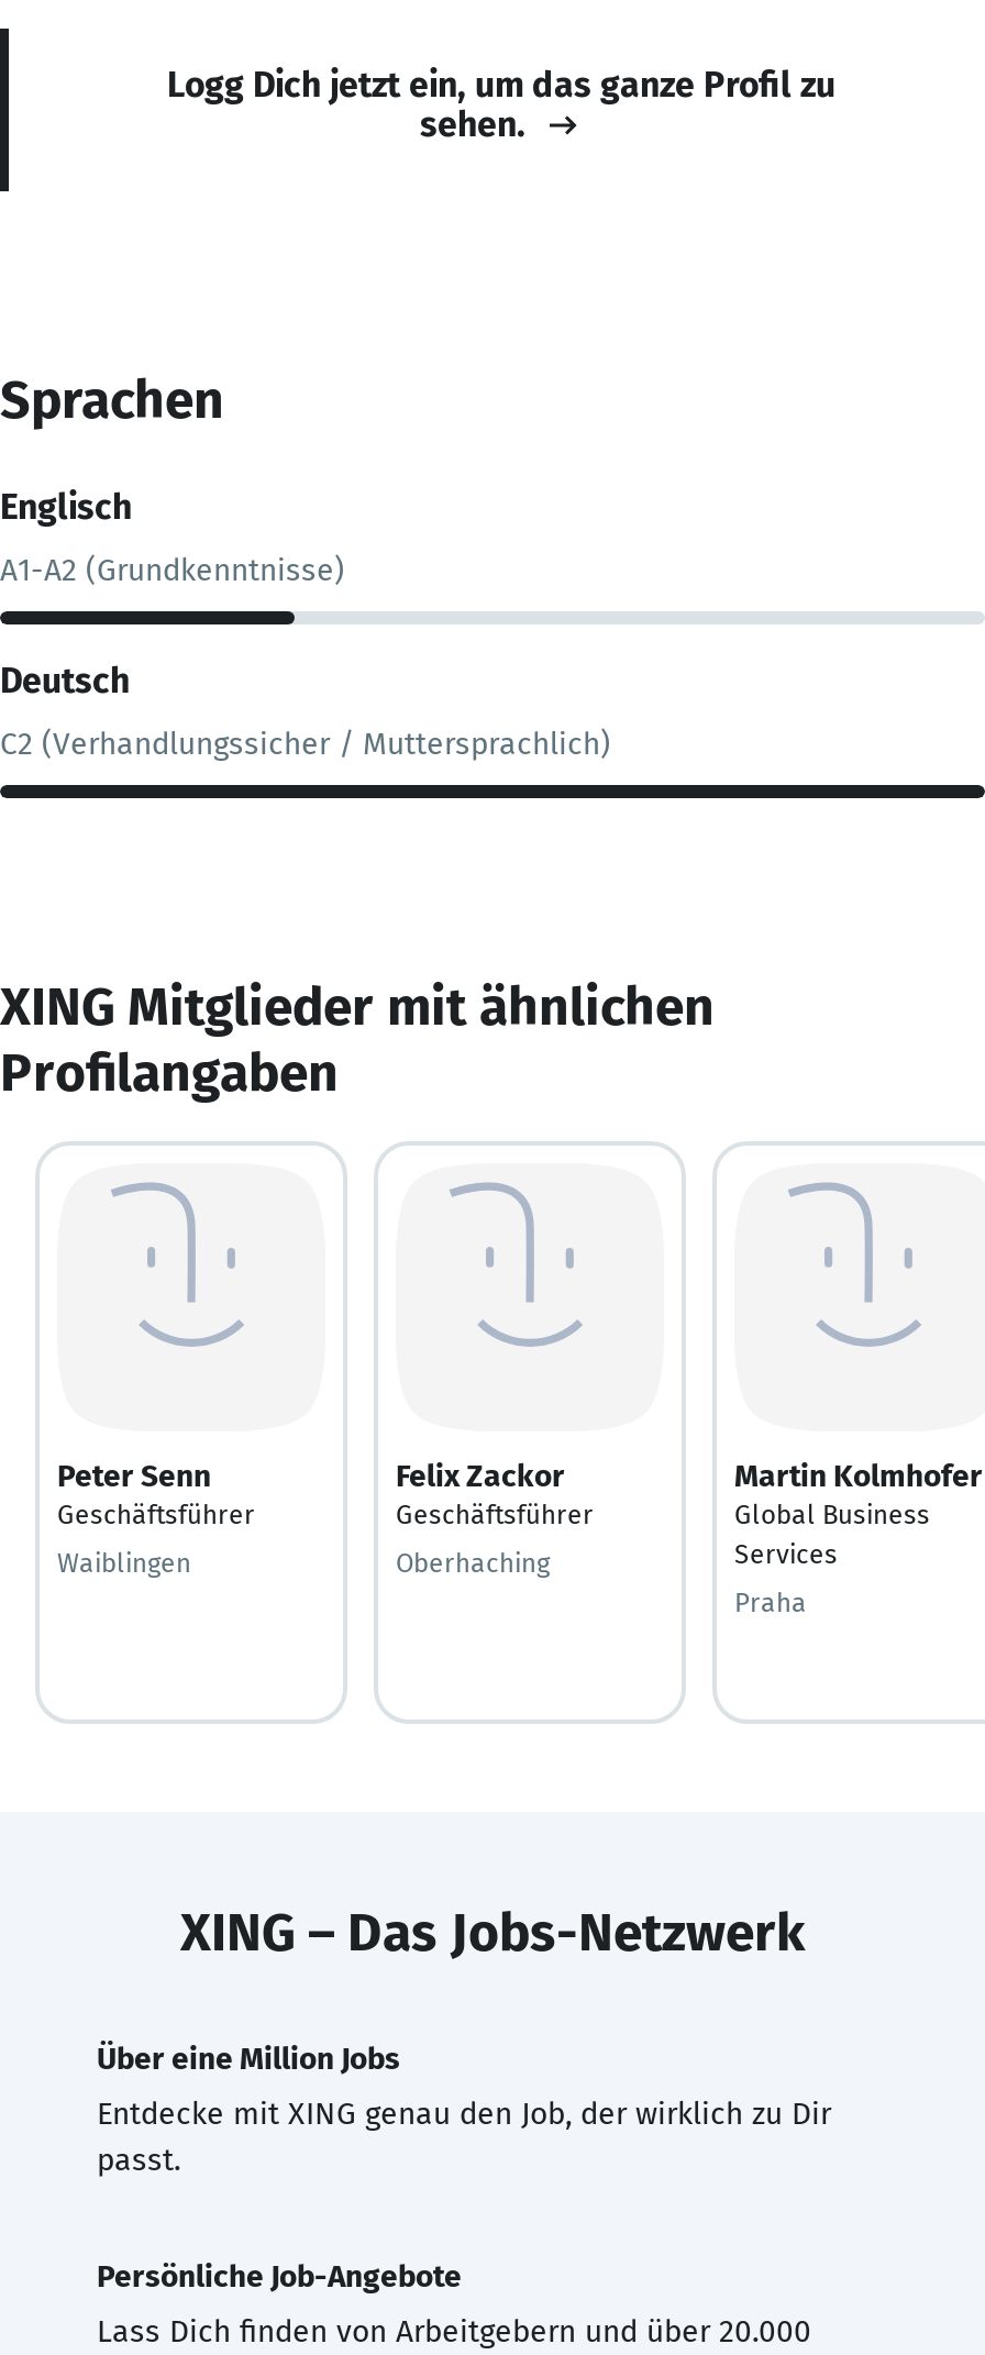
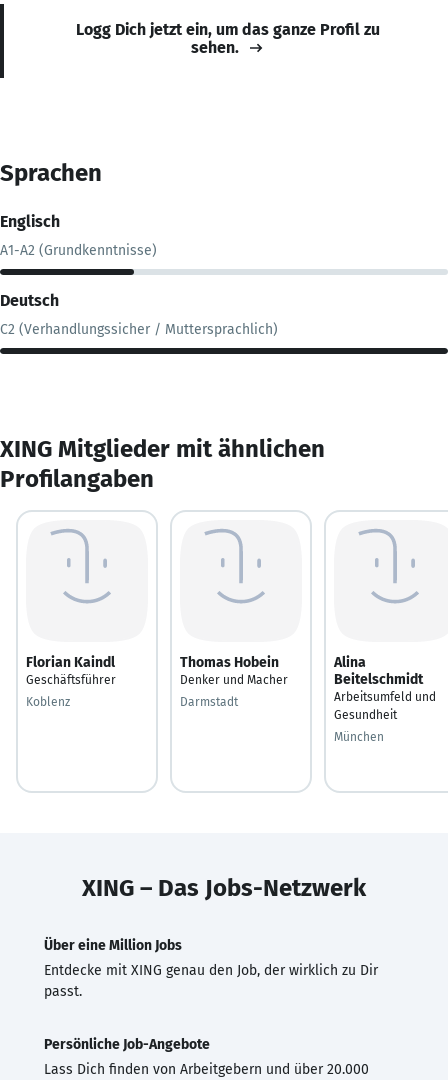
- Peter Senn
+ Florian Kaindl

- Felix Zackor
- Geschäftsführer
+ Thomas Hobein
+ Denker und Macher

- Martin Kolmhofer
- Global Business
- Services
+ Alina
+ Beitelschmidt
+ Arbeitsumfeld und
+ Gesundheit

- Waiblingen
+ Koblenz

- Oberhaching
+ Darmstadt

- Praha
+ München
